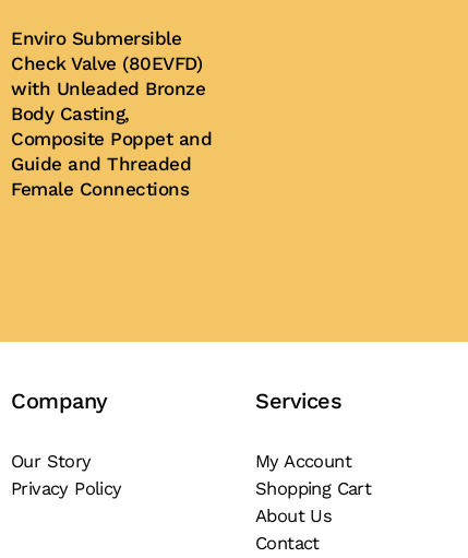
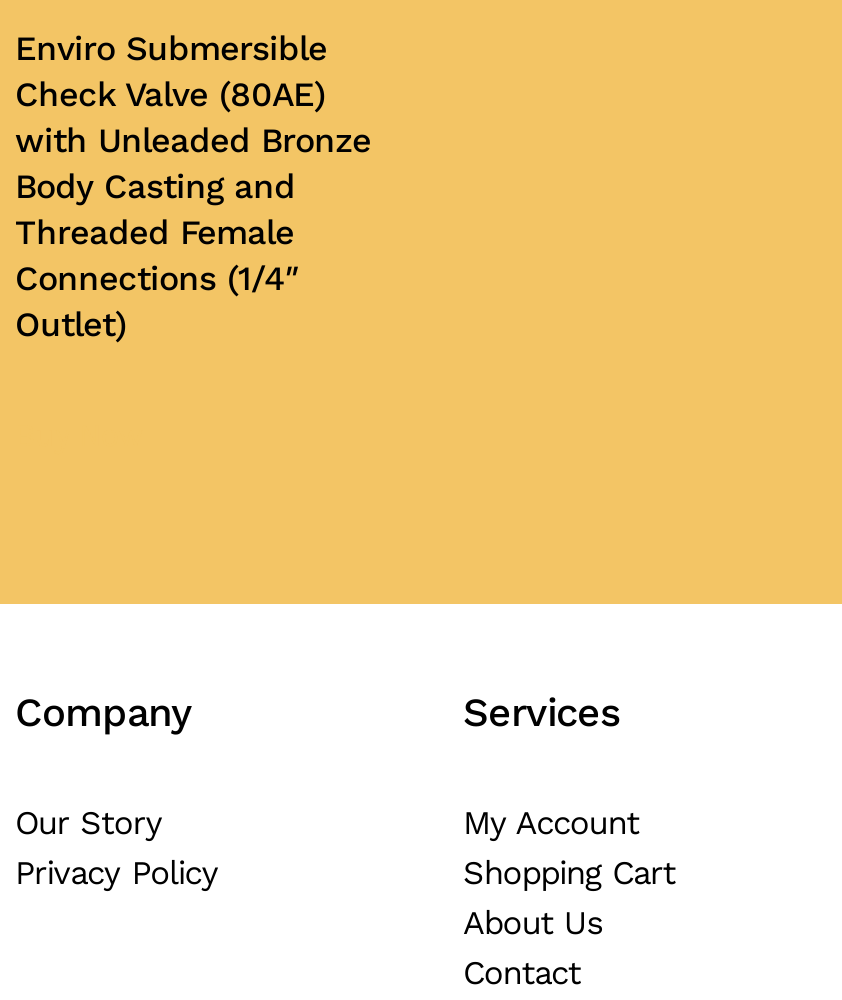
- Check Valve (80EVFD)
+ Check Valve (80AE)

- Body Casting,
- Composite Poppet and
- Guide and Threaded
- Female Connections
+ Body Casting and
+ Threaded Female
+ Connections (1/4″
+ Outlet)
